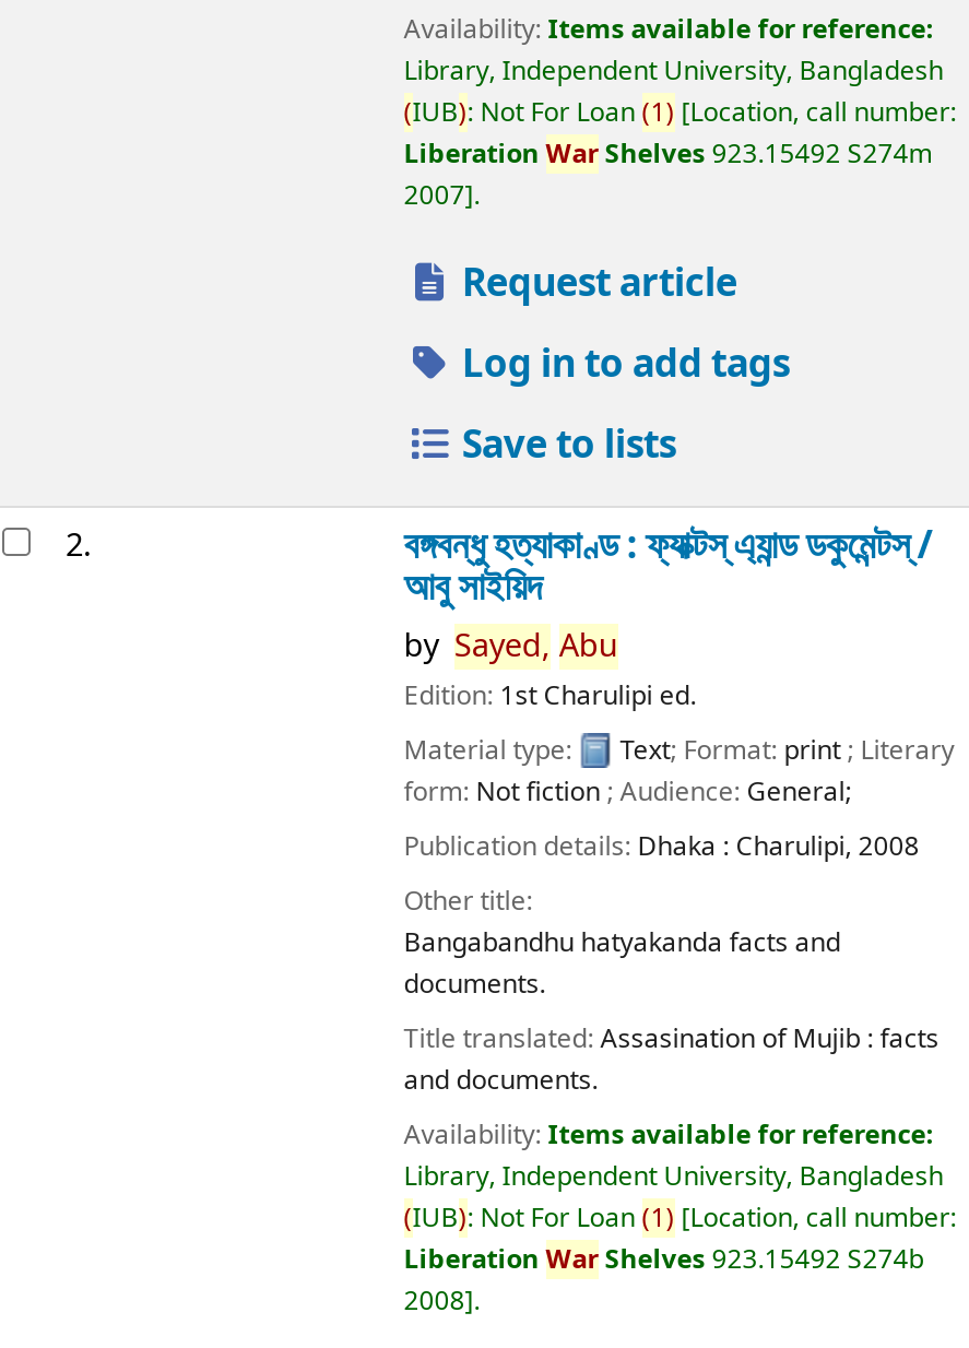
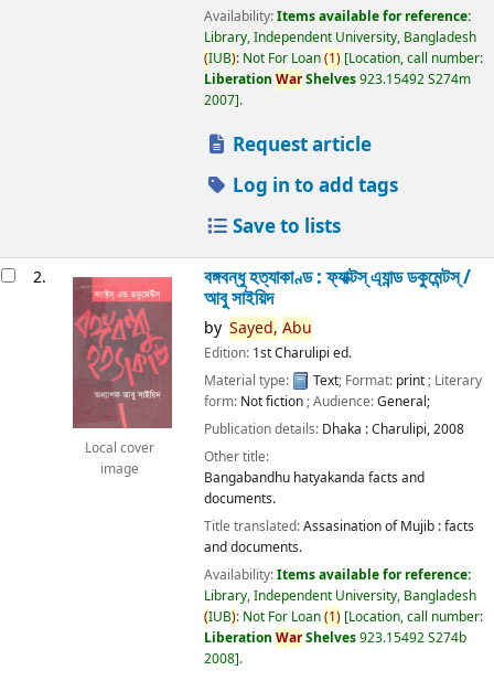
+ [image]
+ Local cover
+ image
